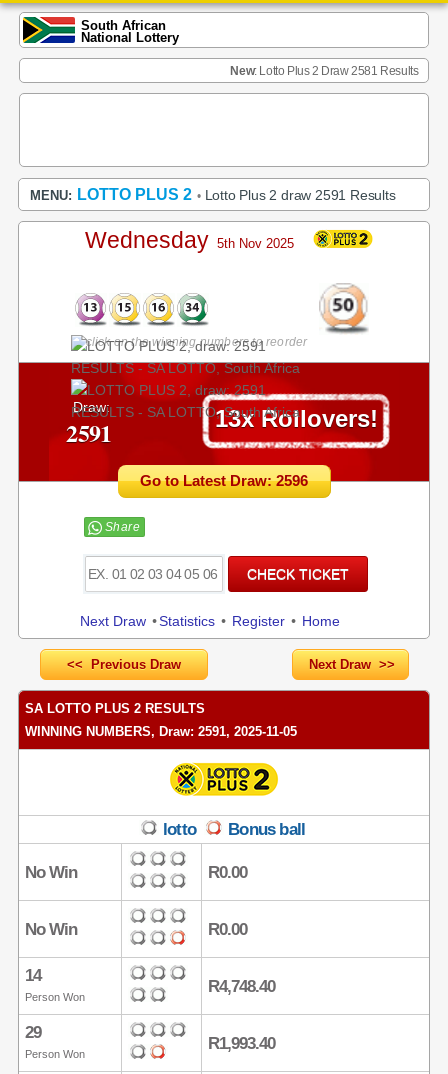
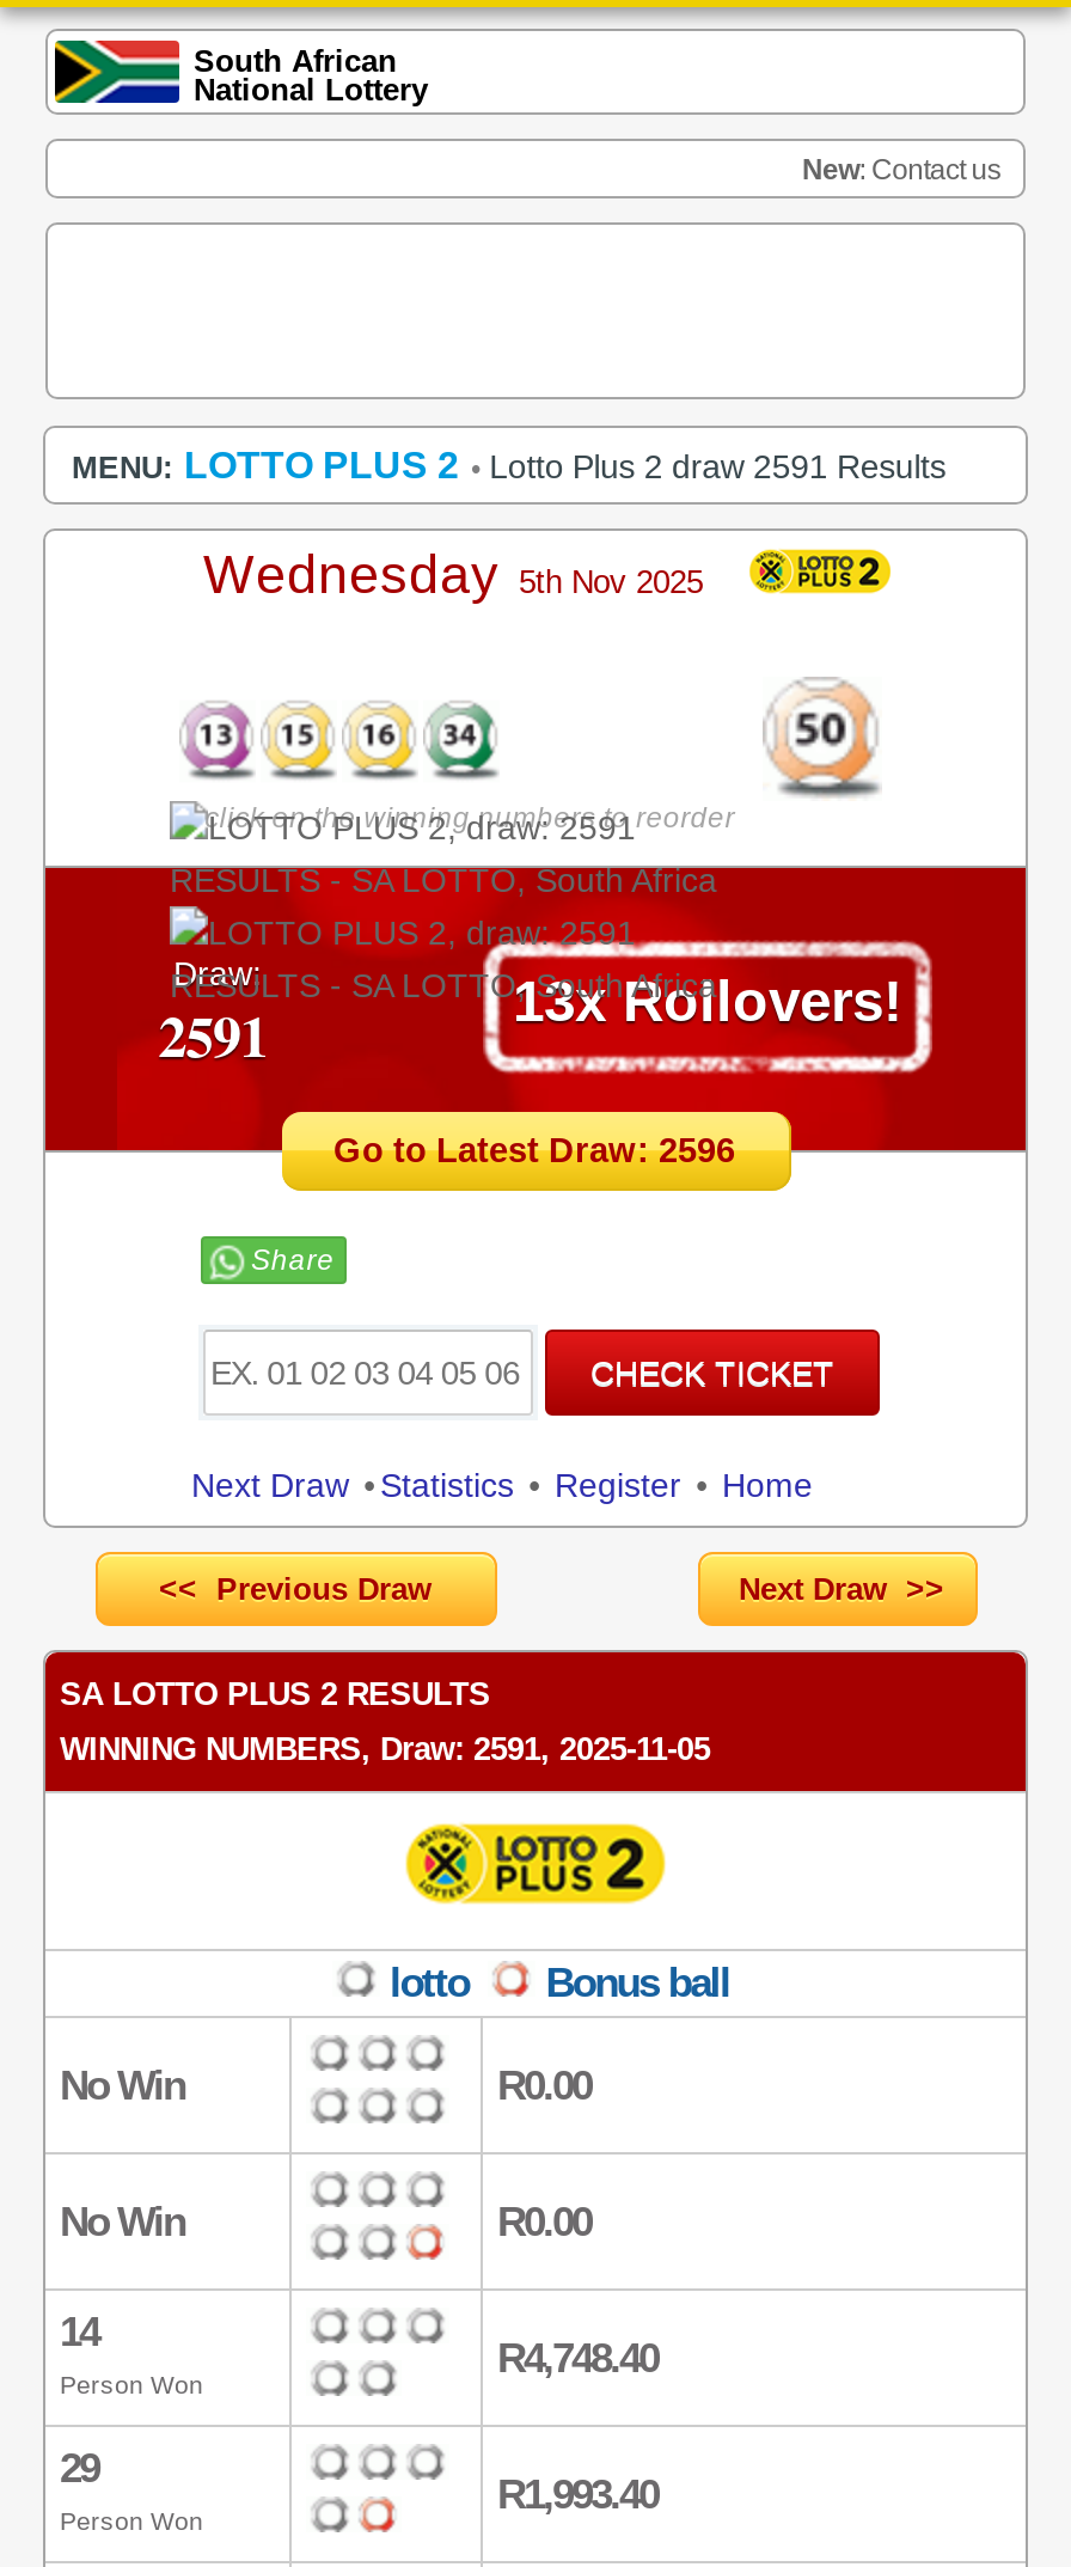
- New: Lotto Plus 2 Draw 2581 Results
+ New: Contact us
